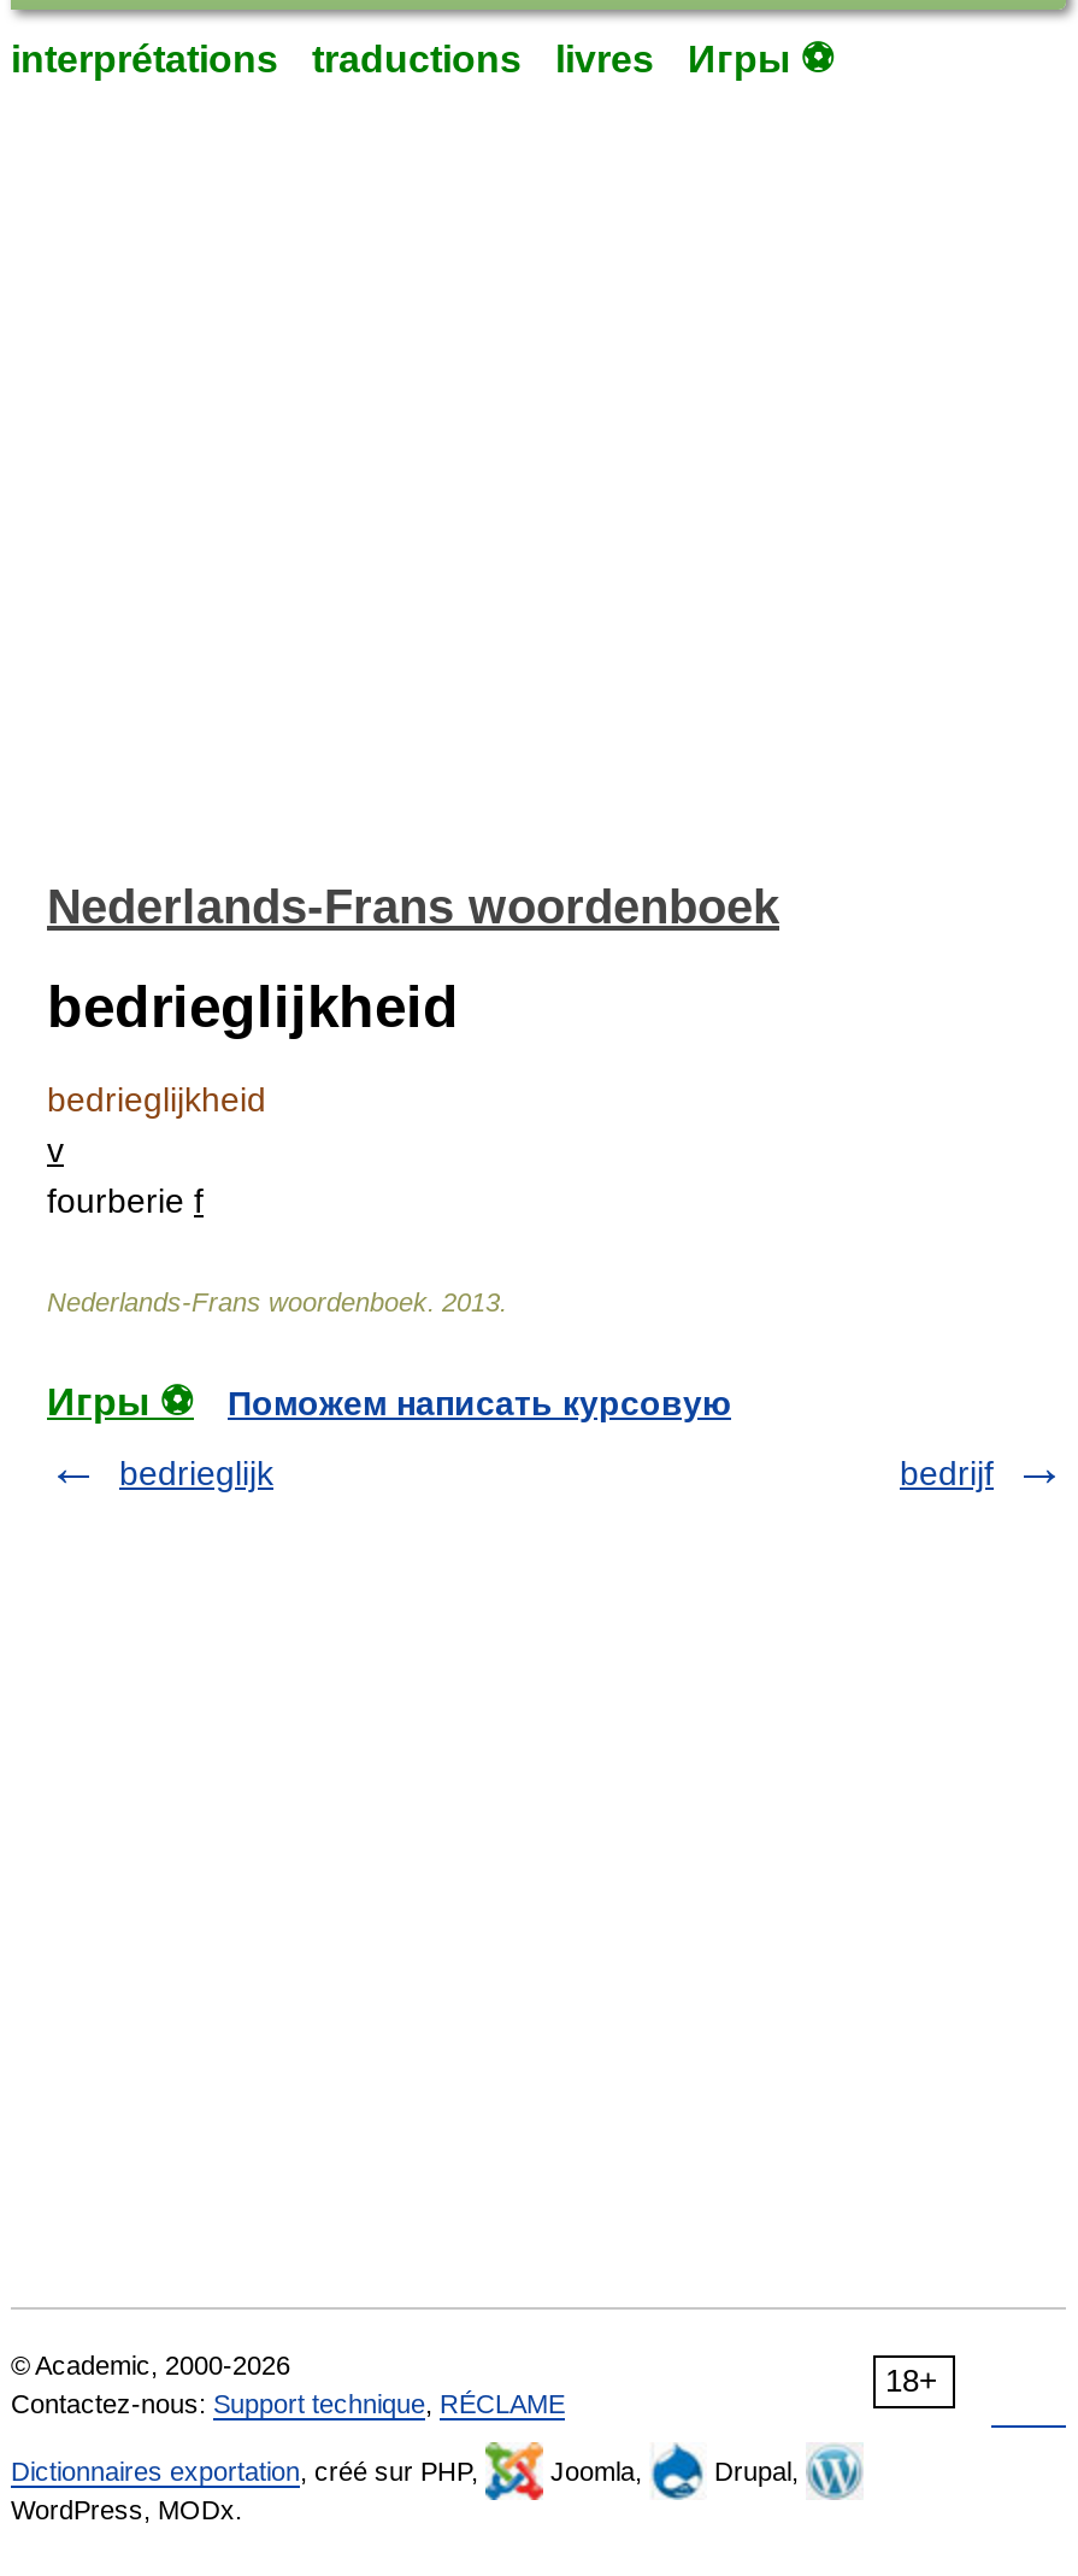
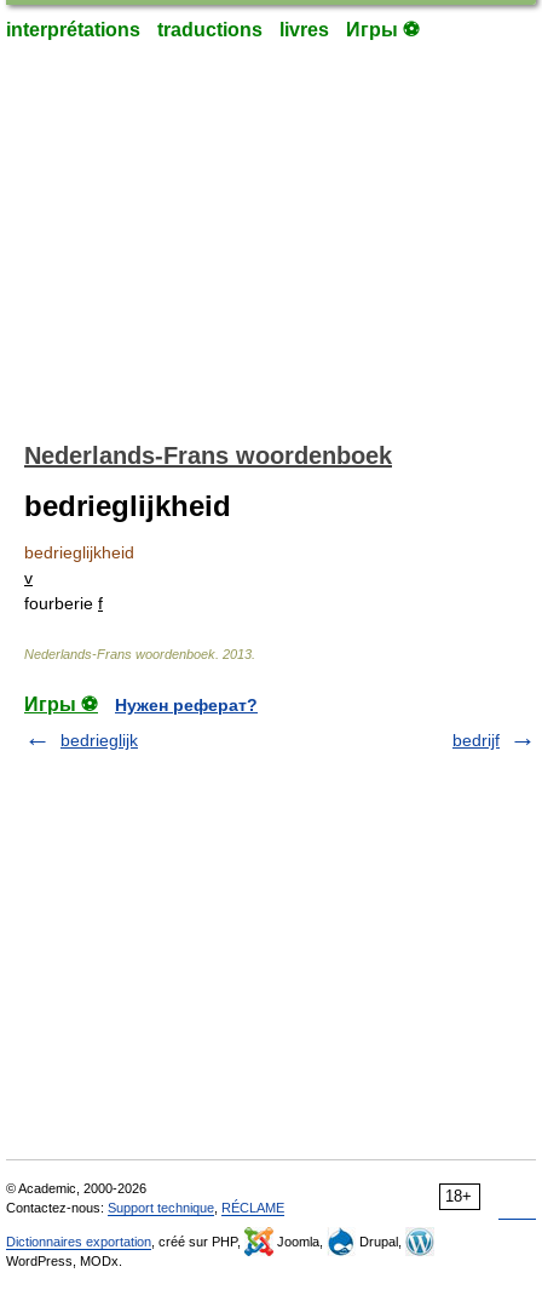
- Поможем написать курсовую
+ Нужен реферат?
